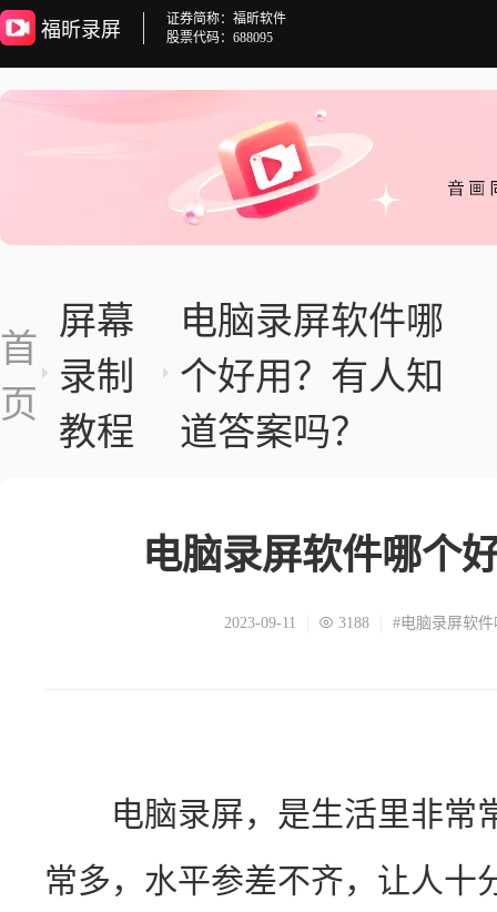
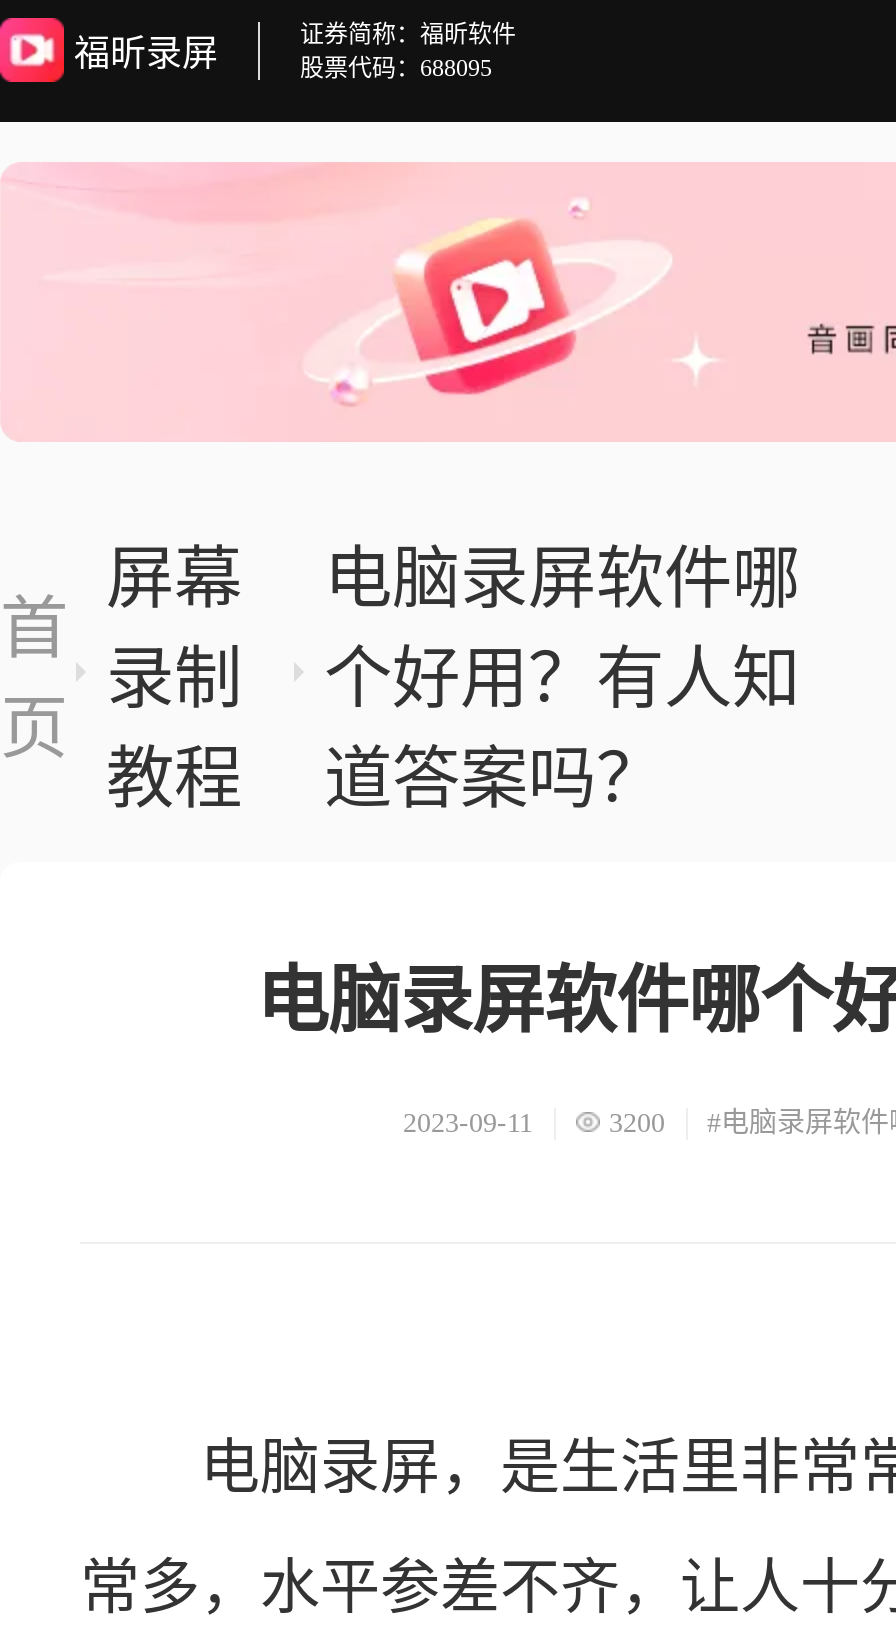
- 3188
+ 3200
